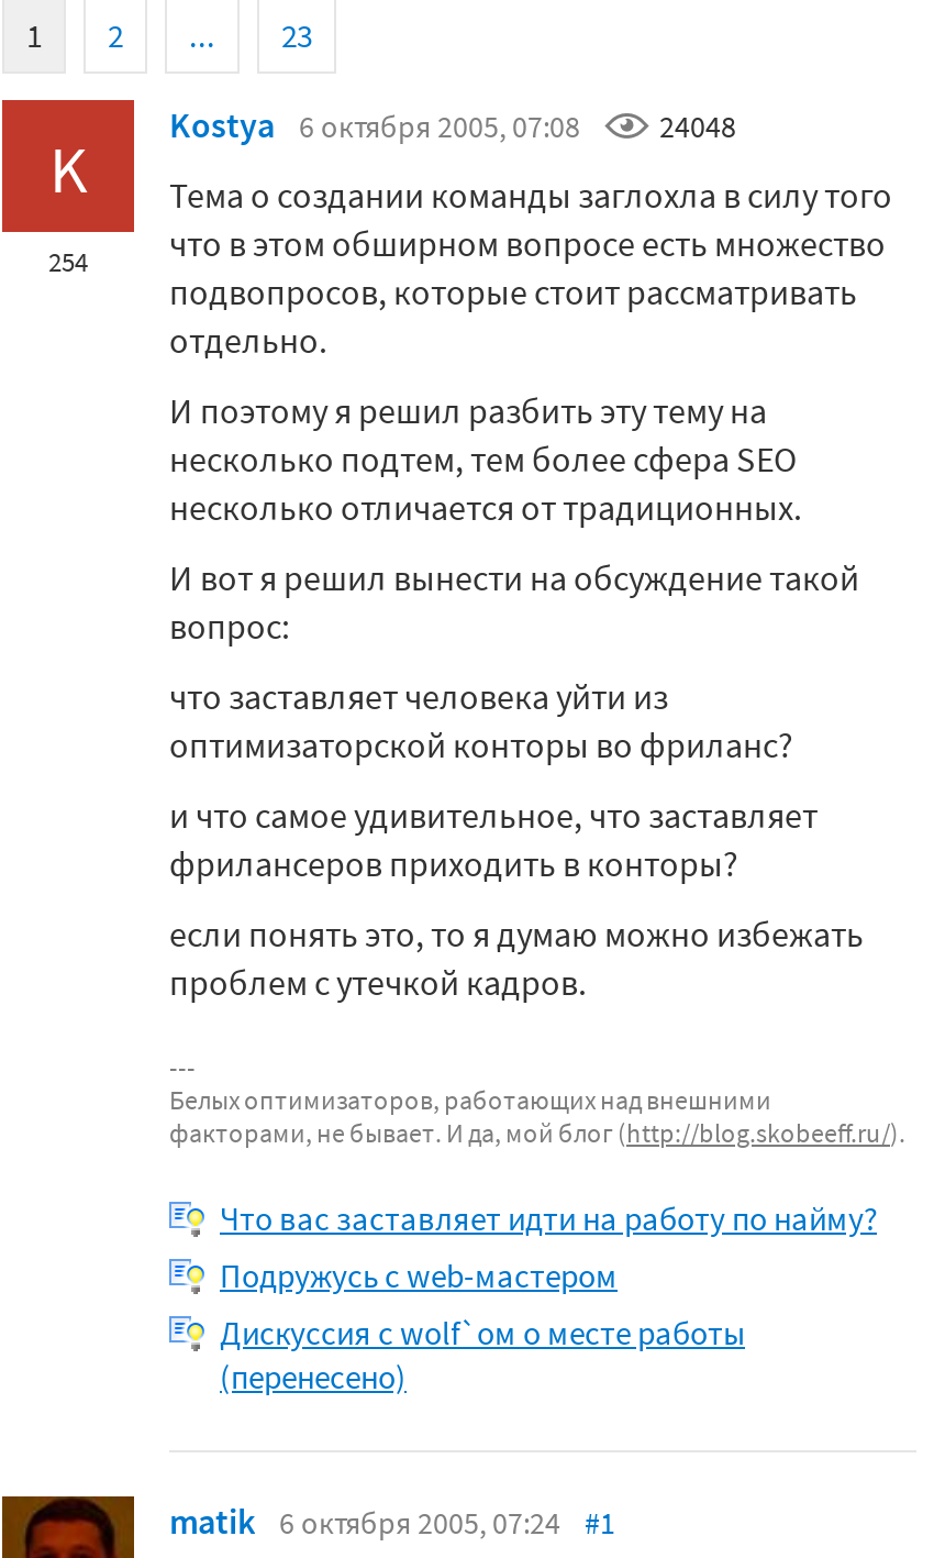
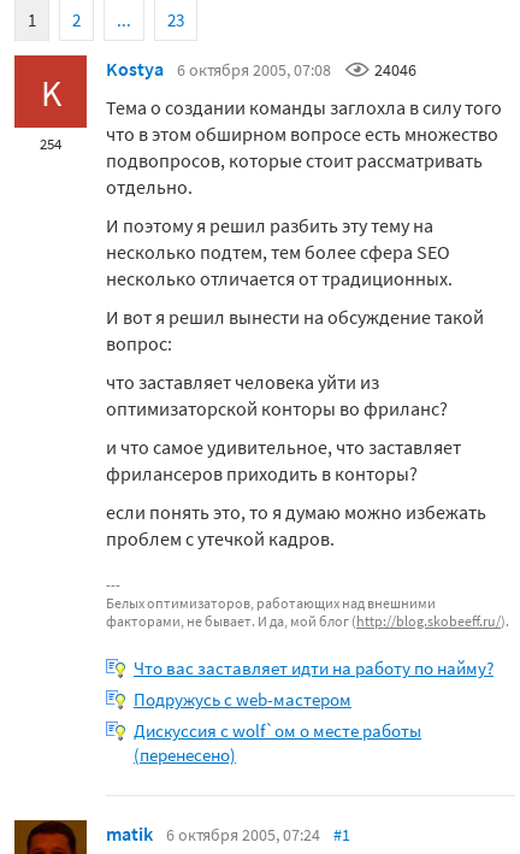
- Kostya 6 октября 2005, 07:08 24048
+ Kostya 6 октября 2005, 07:08 24046
